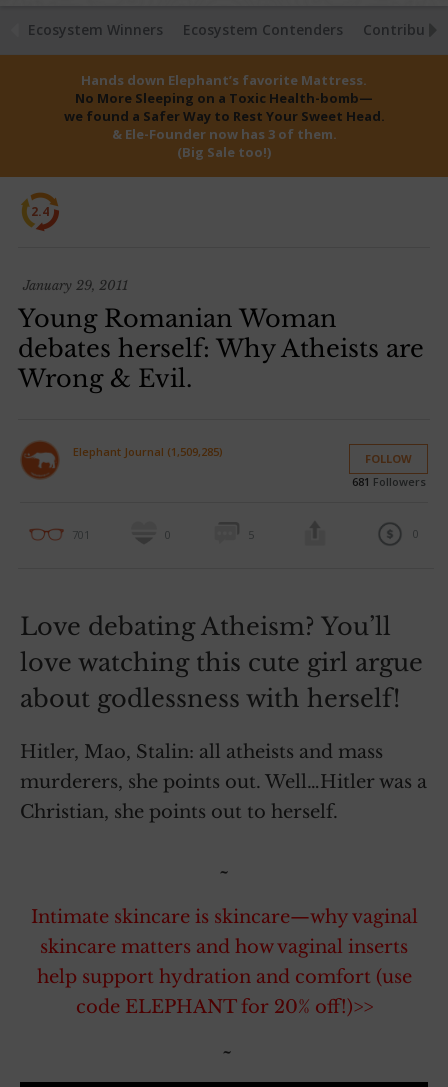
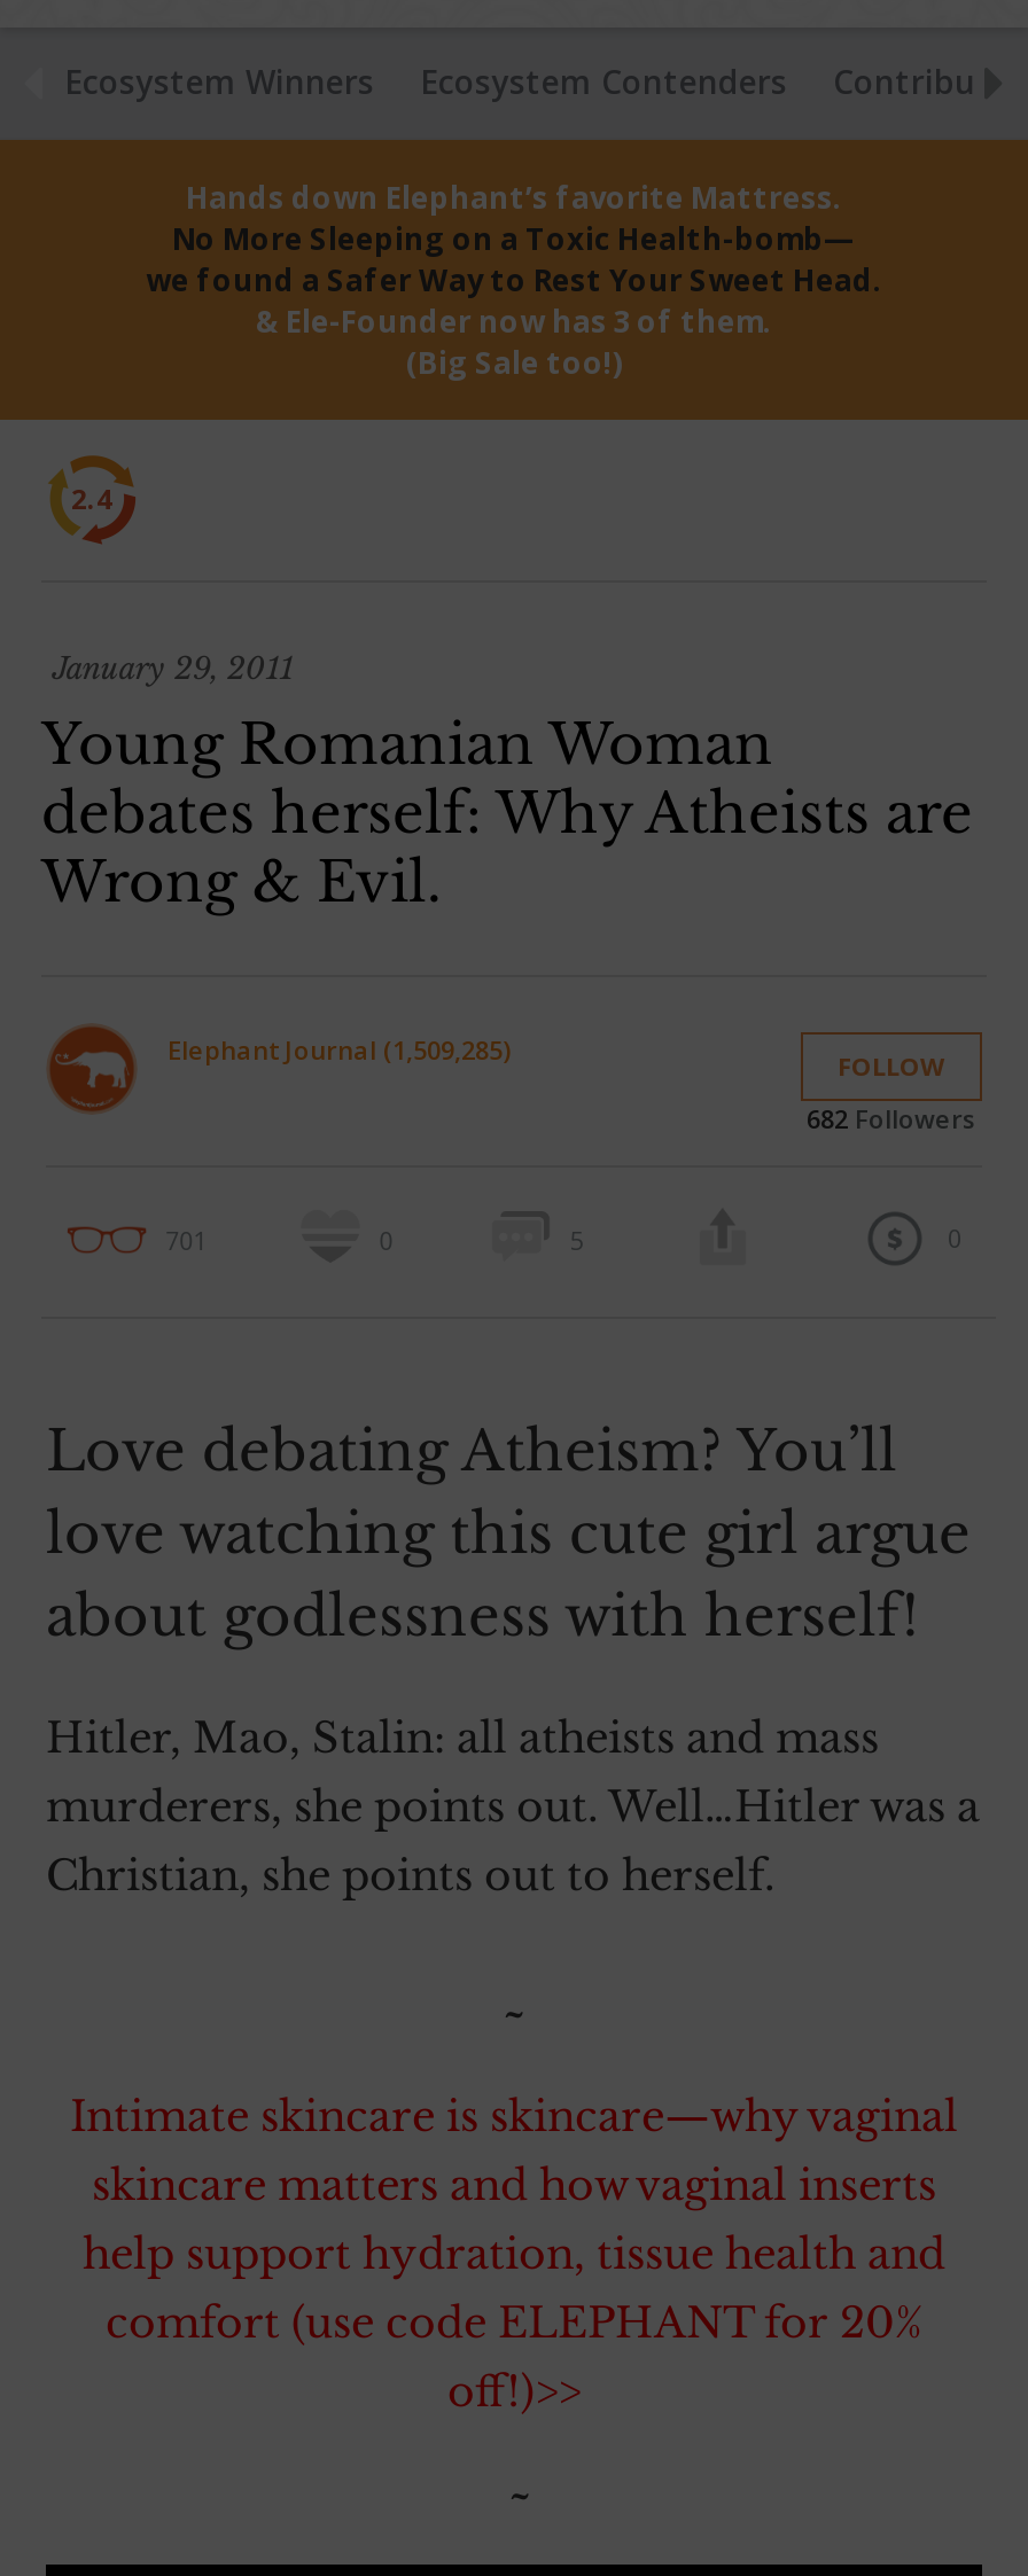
- 681Followers
+ 682Followers

- help support hydration and comfort (use
- code ELEPHANT for 20% off!)>>
+ help support hydration, tissue health and
+ comfort (use code ELEPHANT for 20%
+ off!)>>
